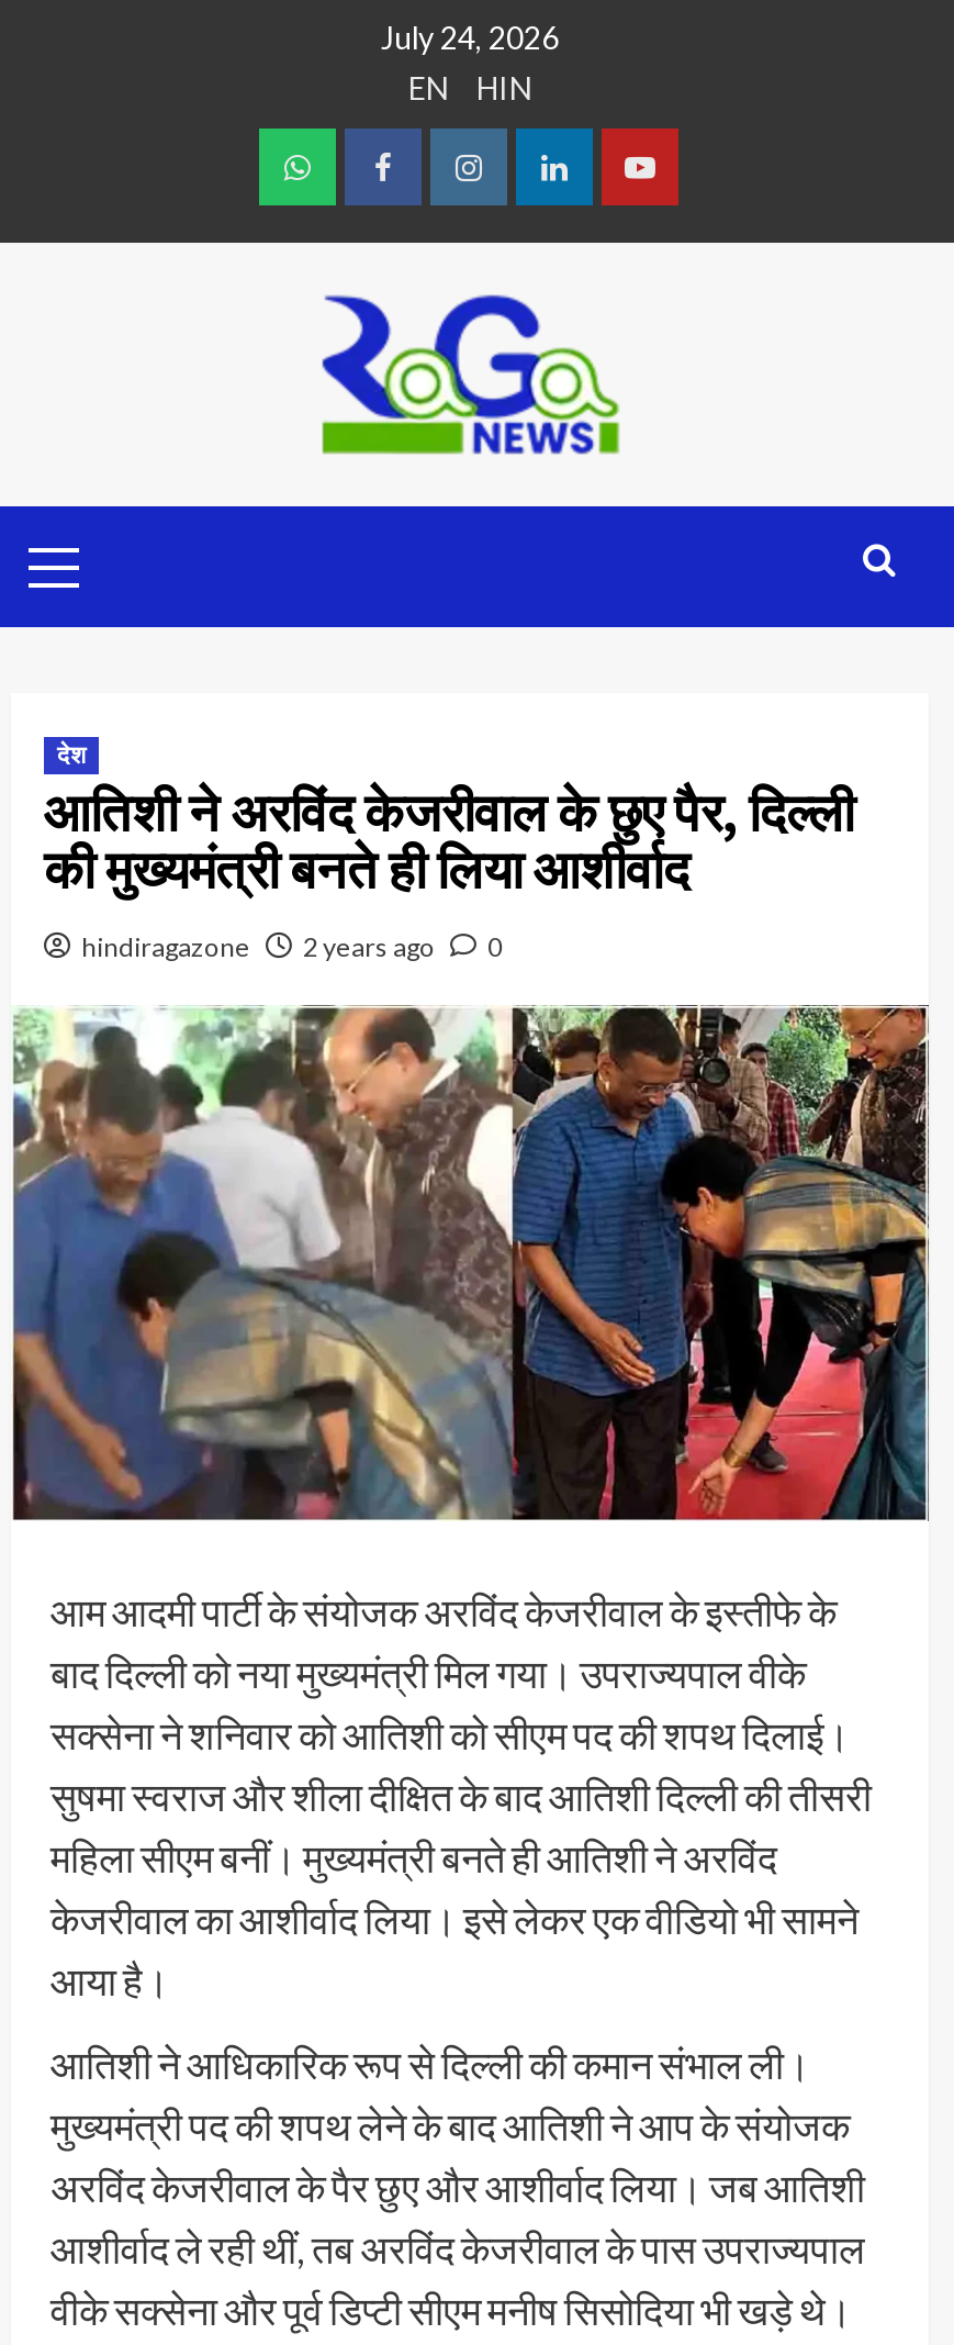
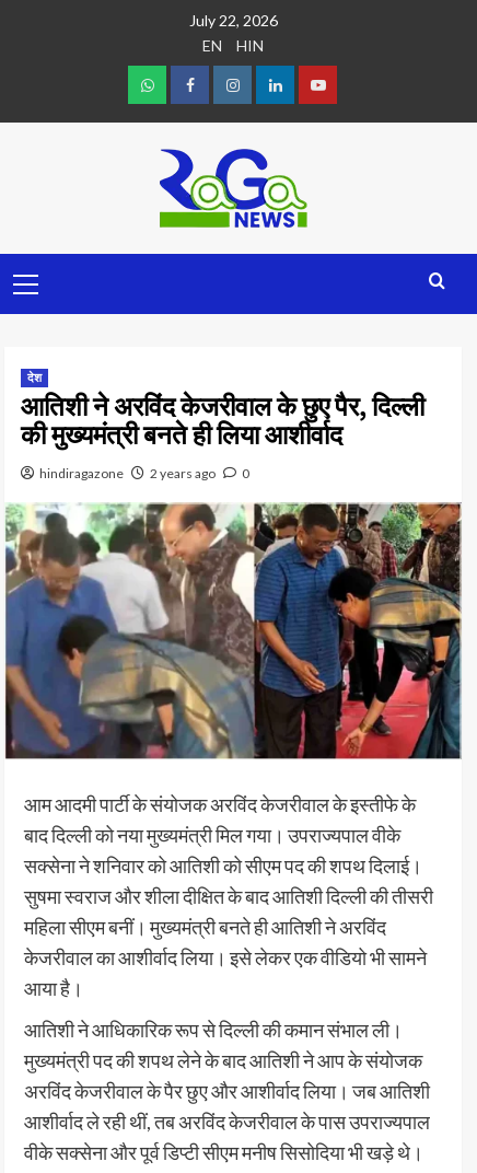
- July 24, 2026
+ July 22, 2026
